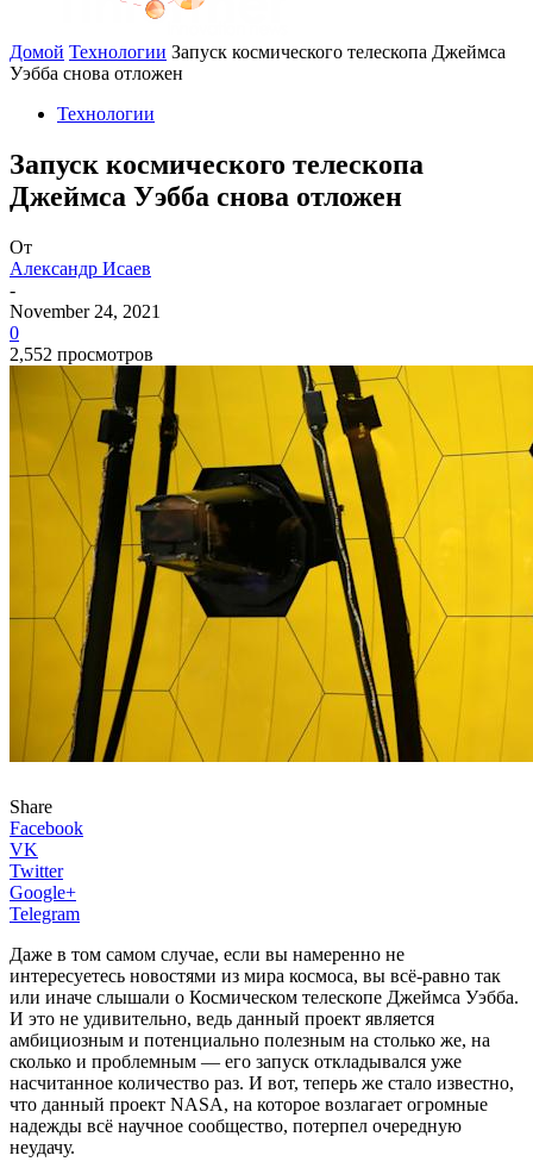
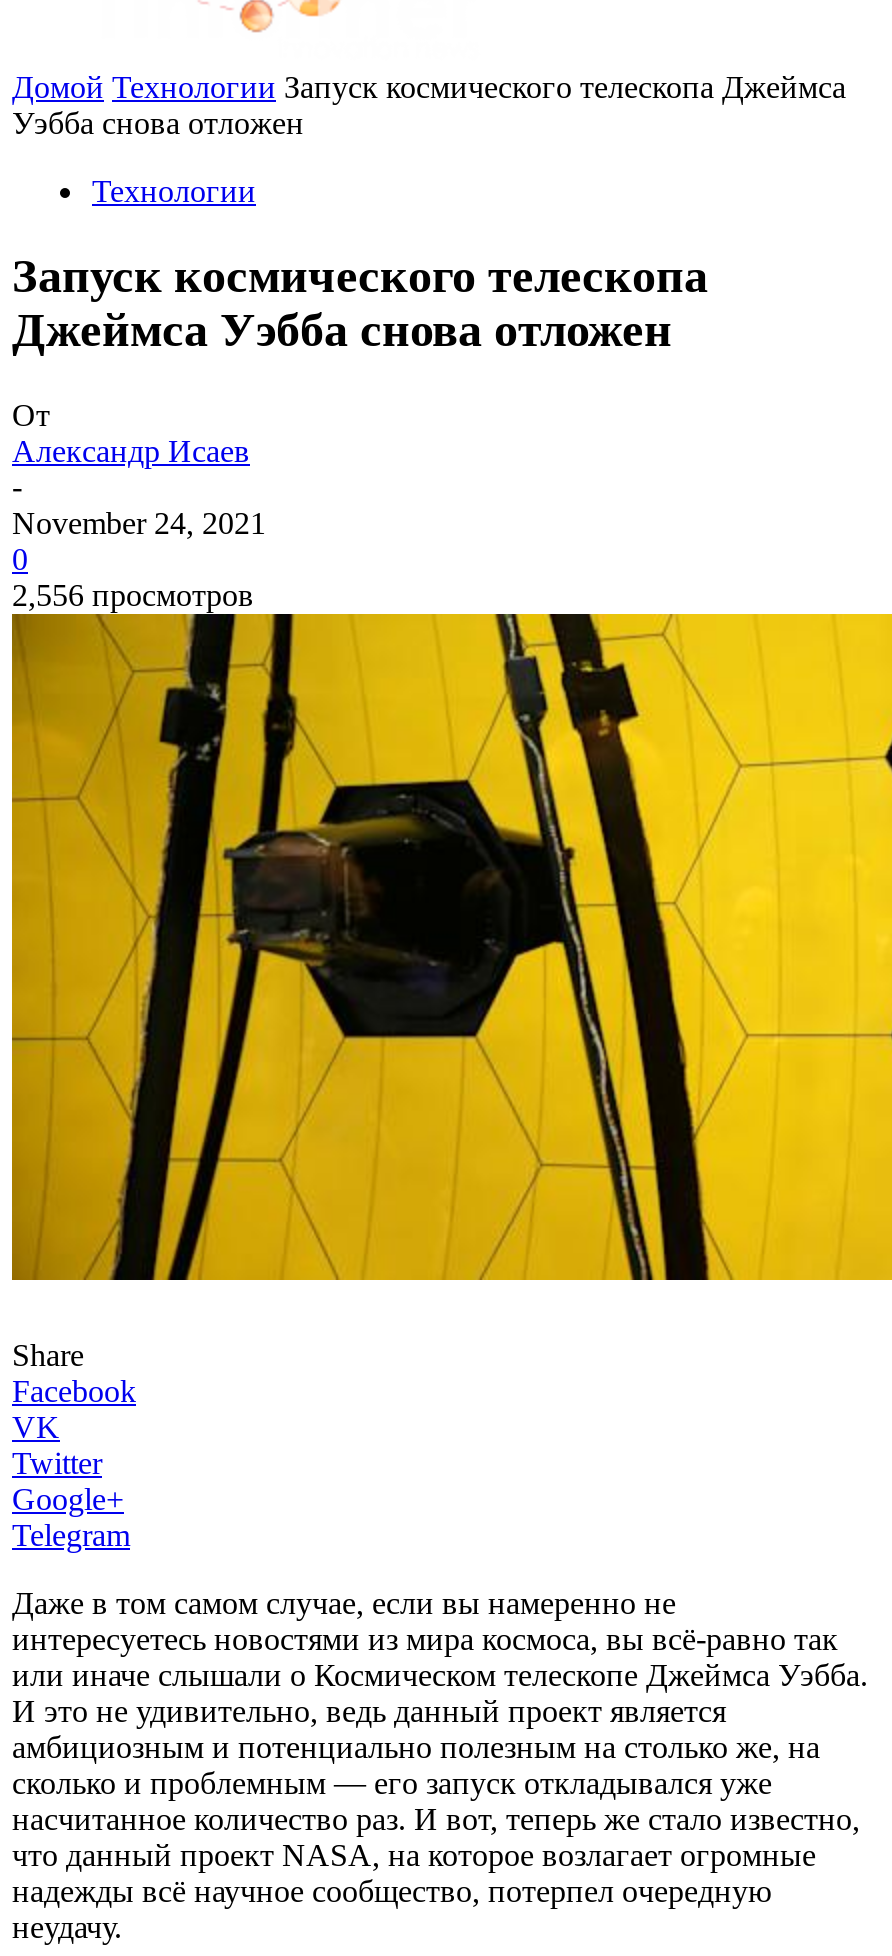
- 2,552 просмотров
+ 2,556 просмотров
